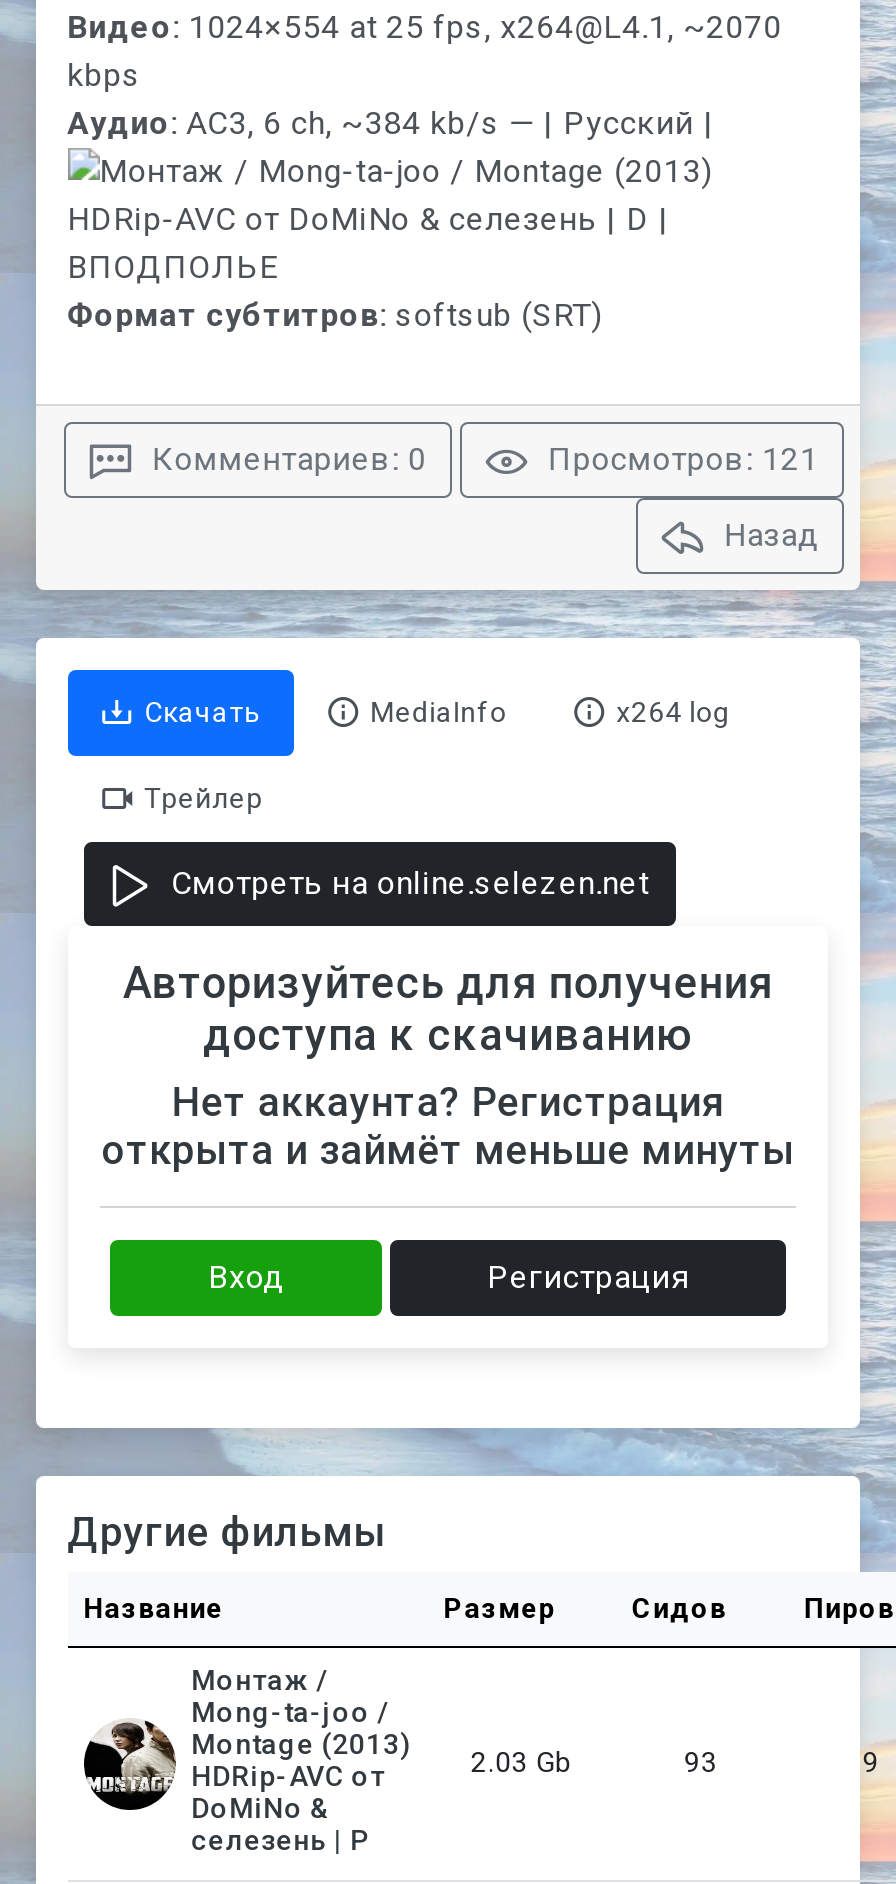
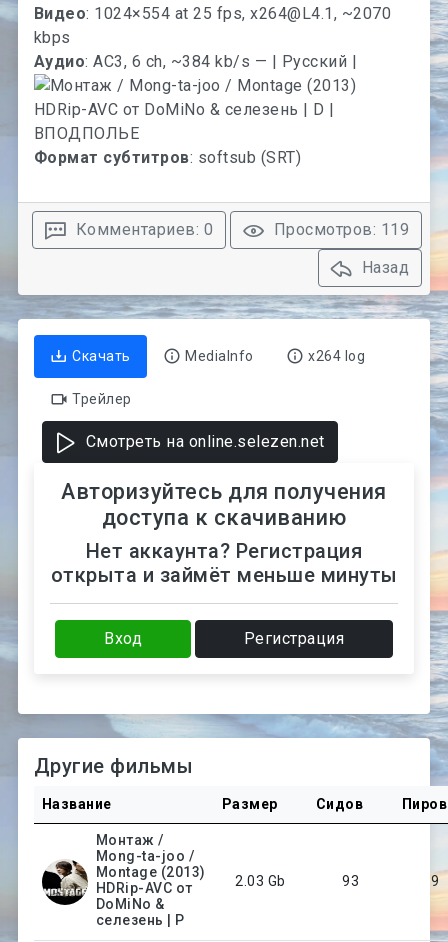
- Просмотров: 121
+ Просмотров: 119
